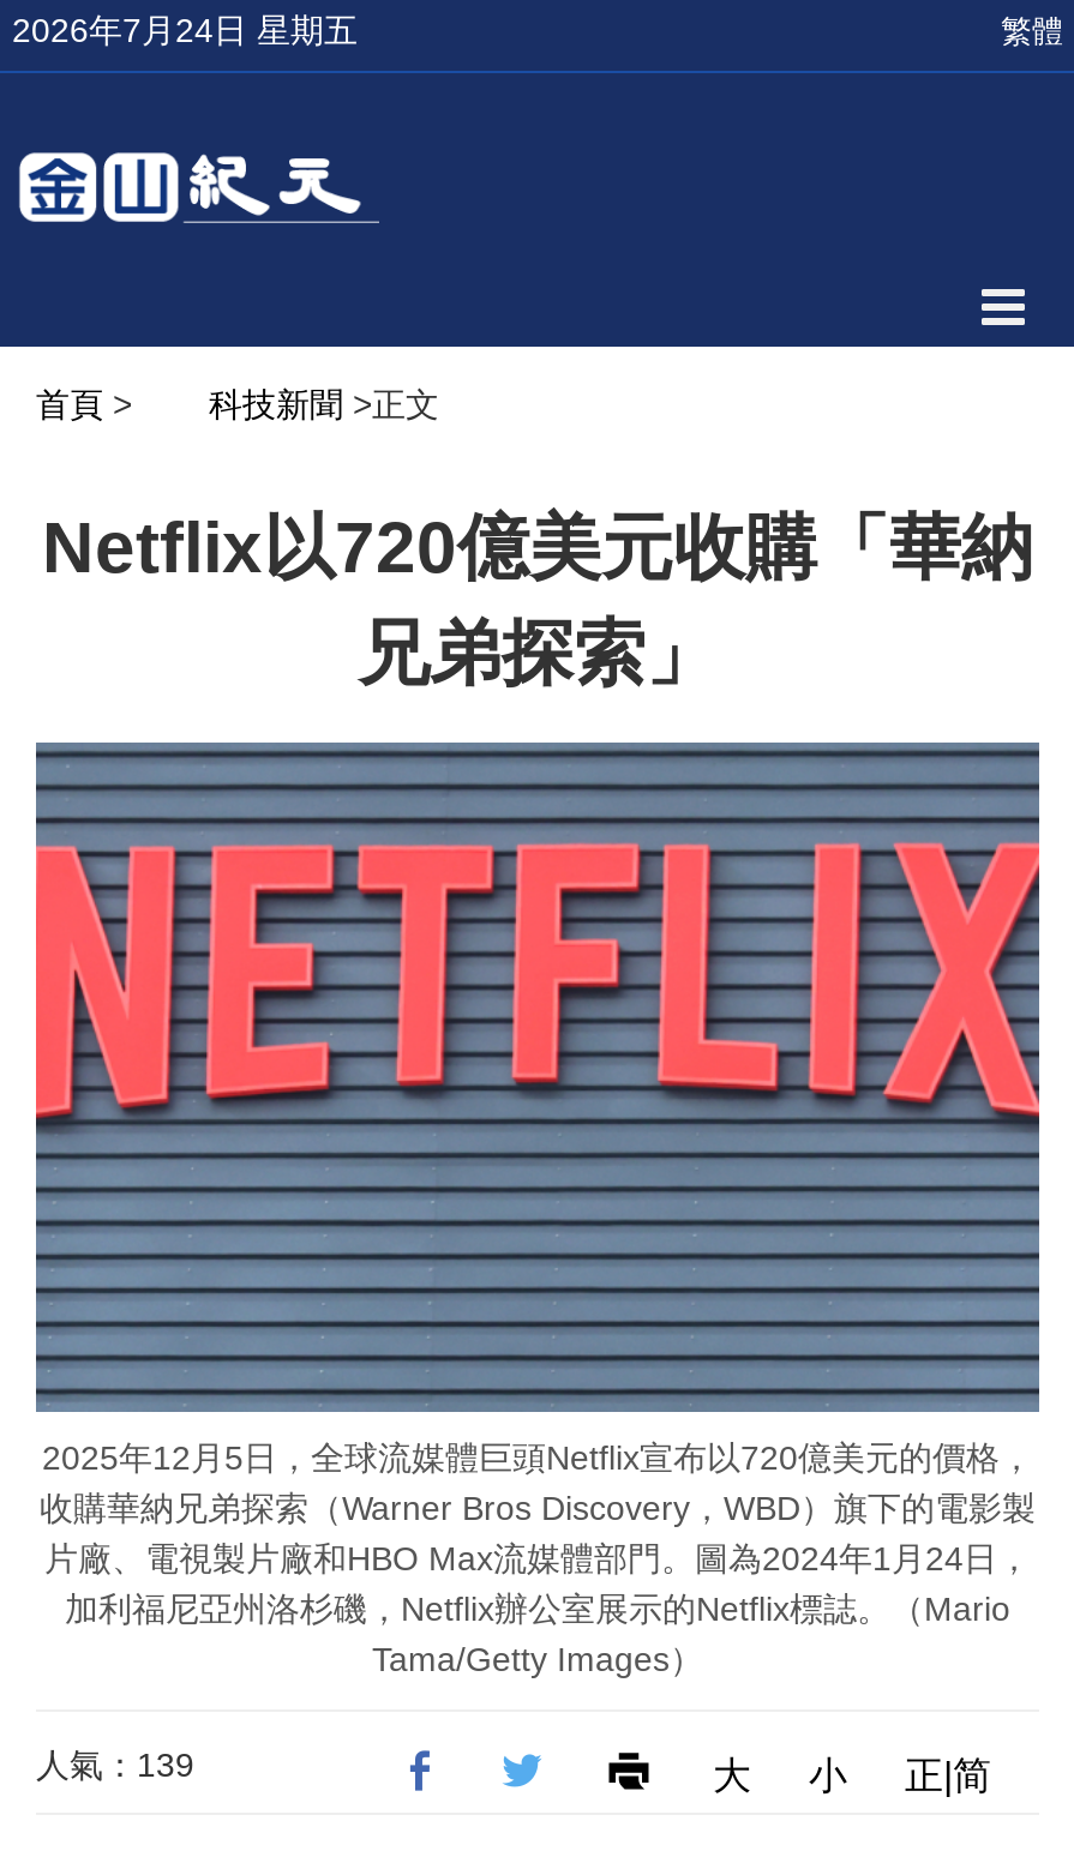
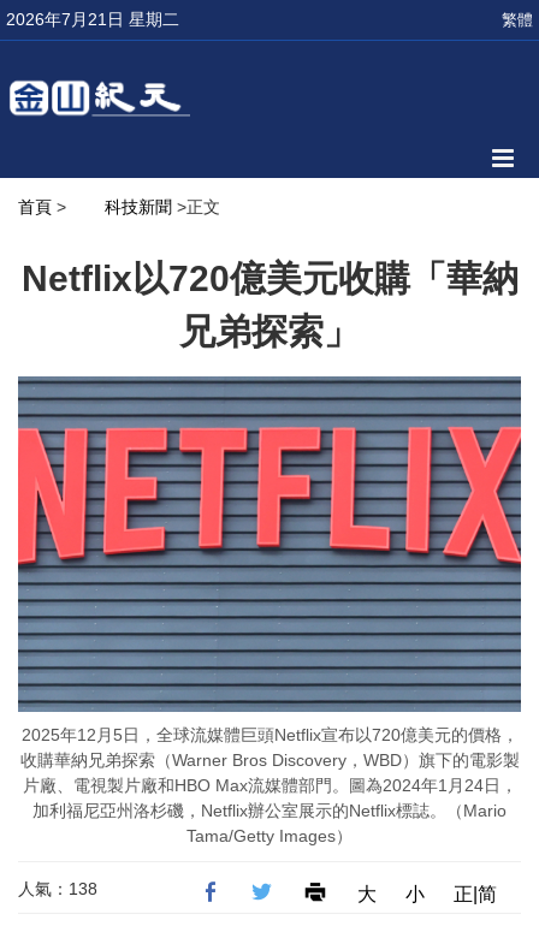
- 2026年7月24日 星期五
+ 2026年7月21日 星期二

- 人氣：139
+ 人氣：138
